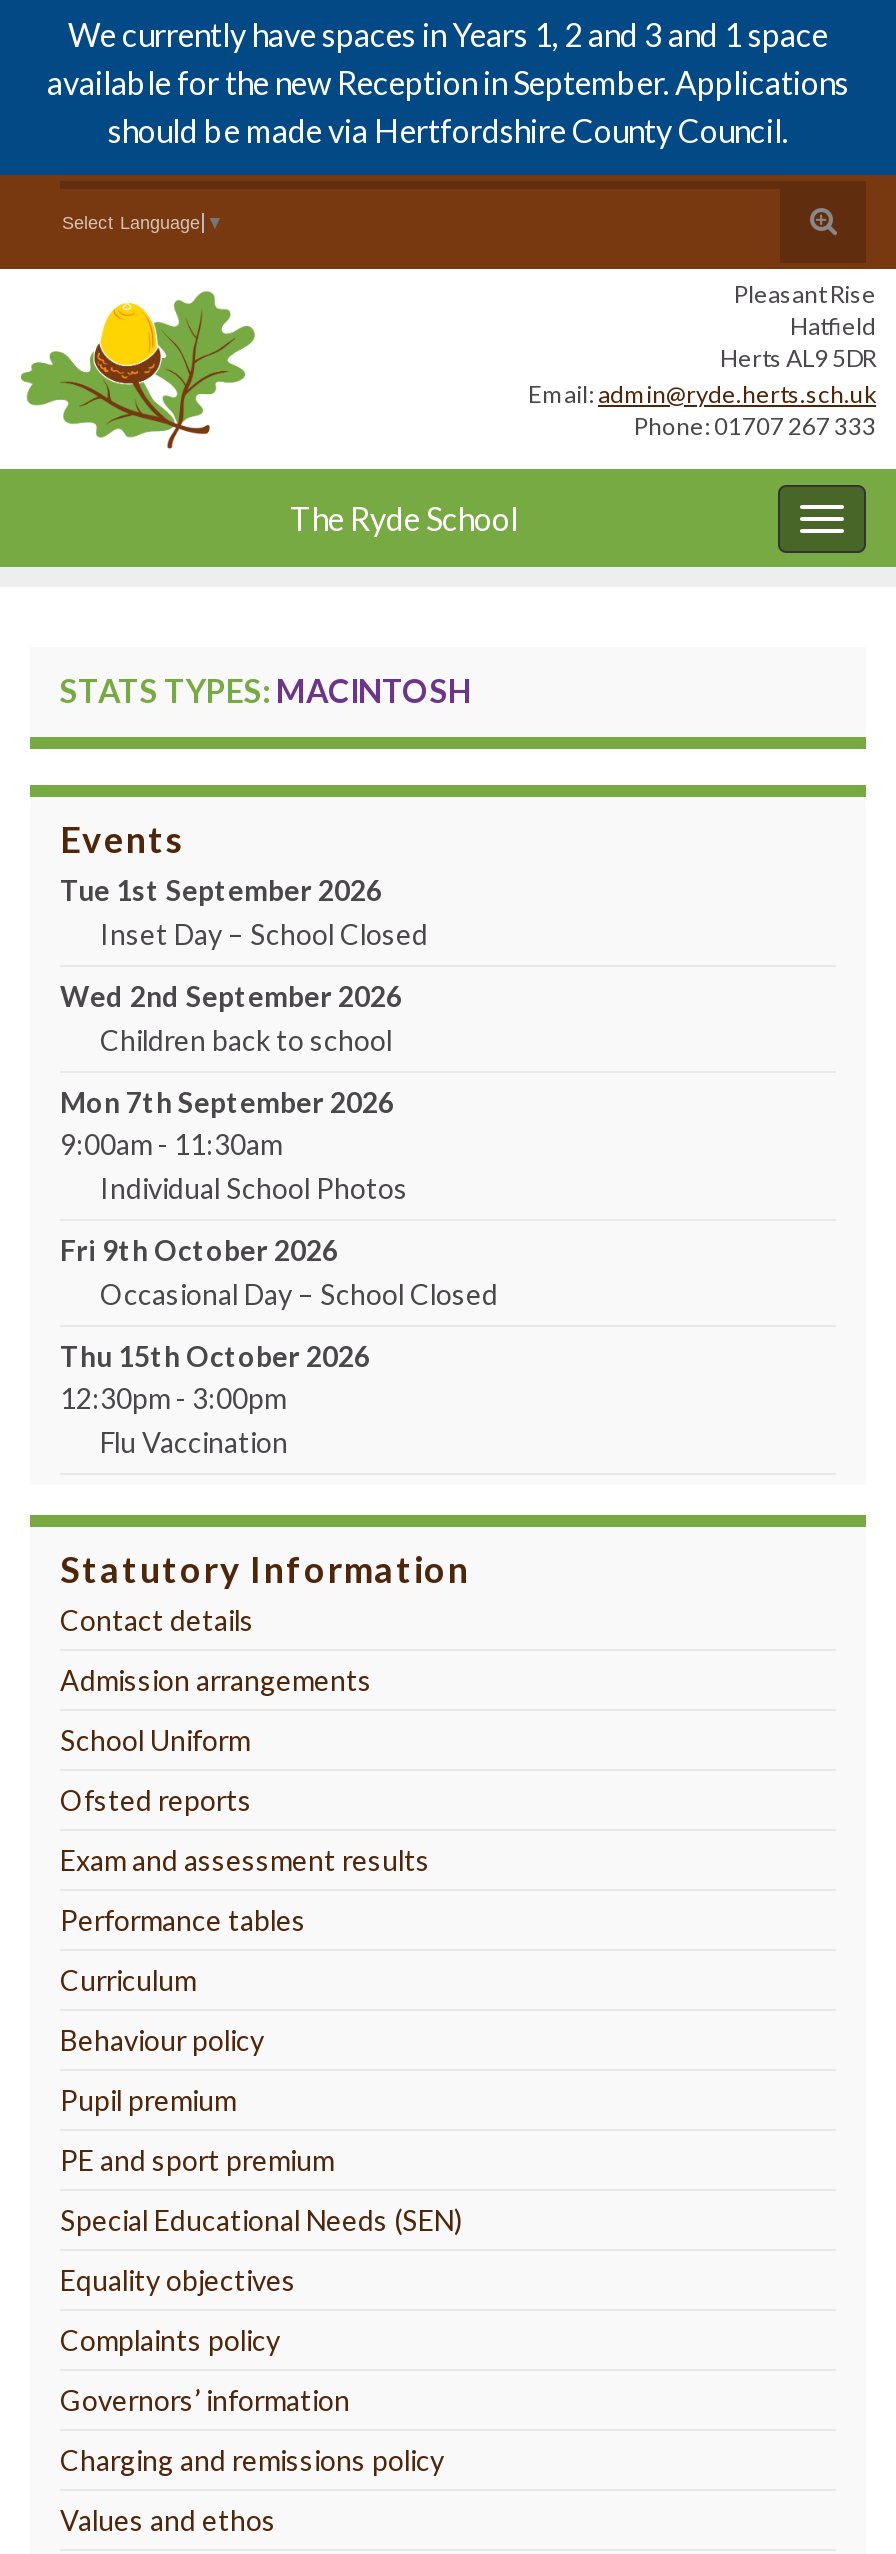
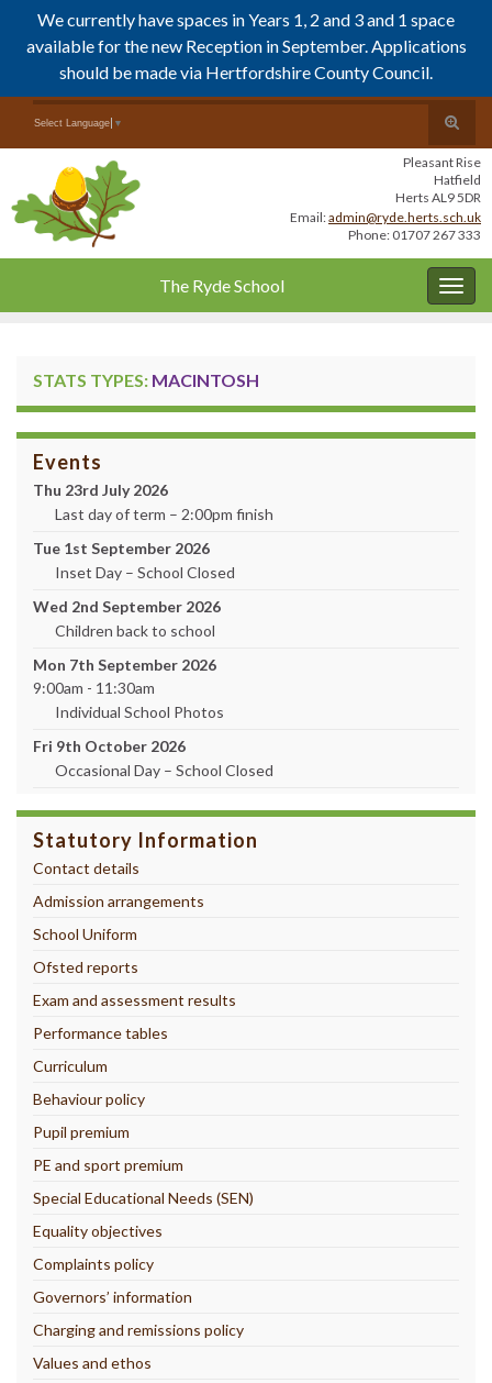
+ Thu 23rd July 2026
+ Last day of term – 2:00pm finish

moved down: Tue 1st September 2026 | Inset Day – School Closed | Wed 2nd September 2026 | ... | Fri 9th October 2026 | Occasional Day – School Closed

- Thu 15th October 2026
- 12:30pm - 3:00pm
- Flu Vaccination
